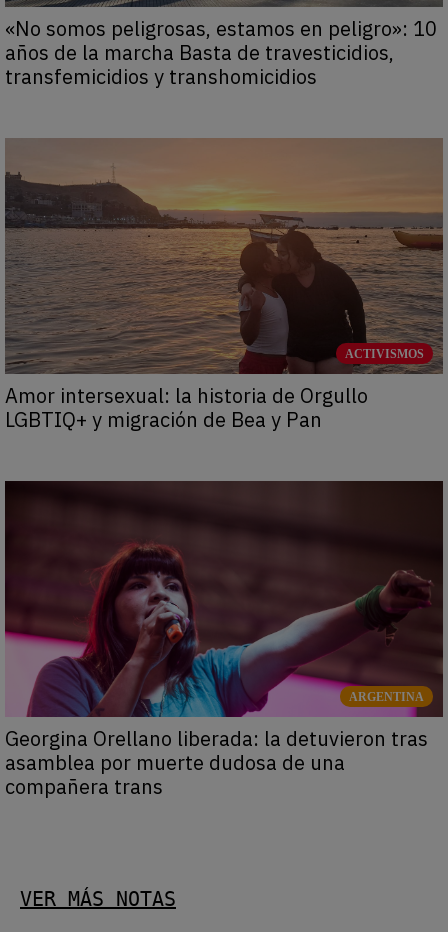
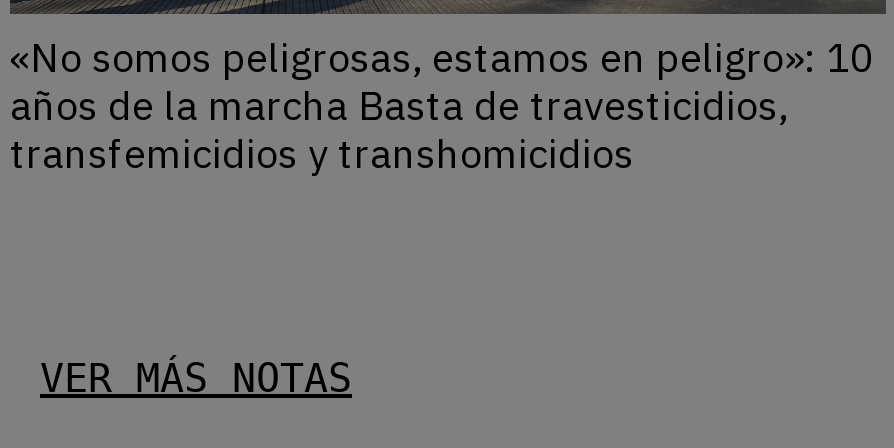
- [image]
- ACTIVISMOS
- Amor intersexual: la historia de Orgullo
- LGBTIQ+ y migración de Bea y Pan

- [image]
- ARGENTINA
- Georgina Orellano liberada: la detuvieron tras
- asamblea por muerte dudosa de una
- compañera trans
